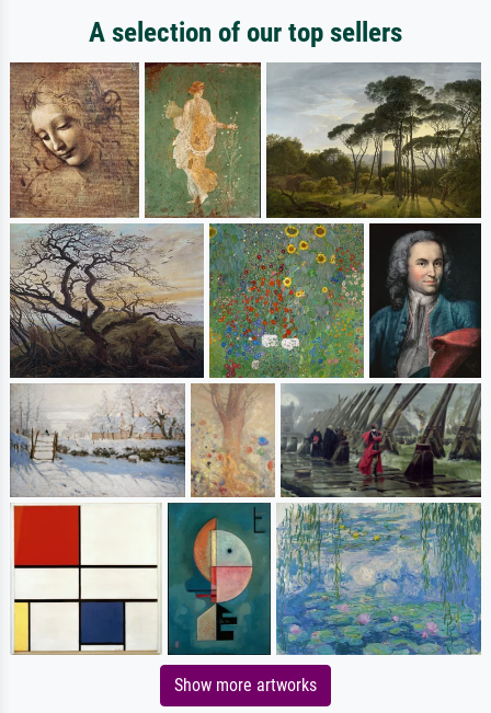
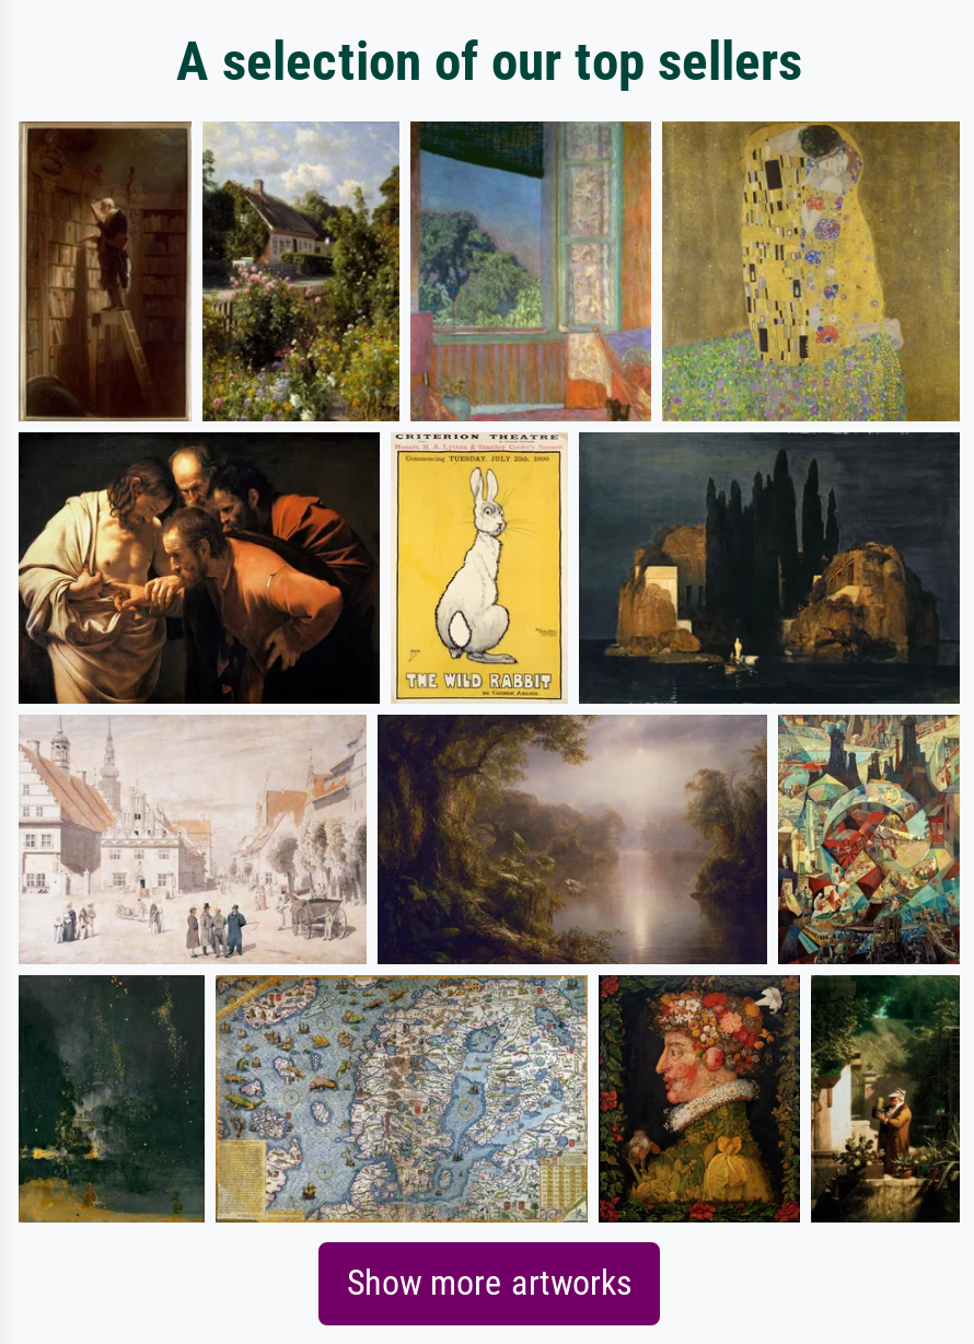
- [image]
+ [image]
